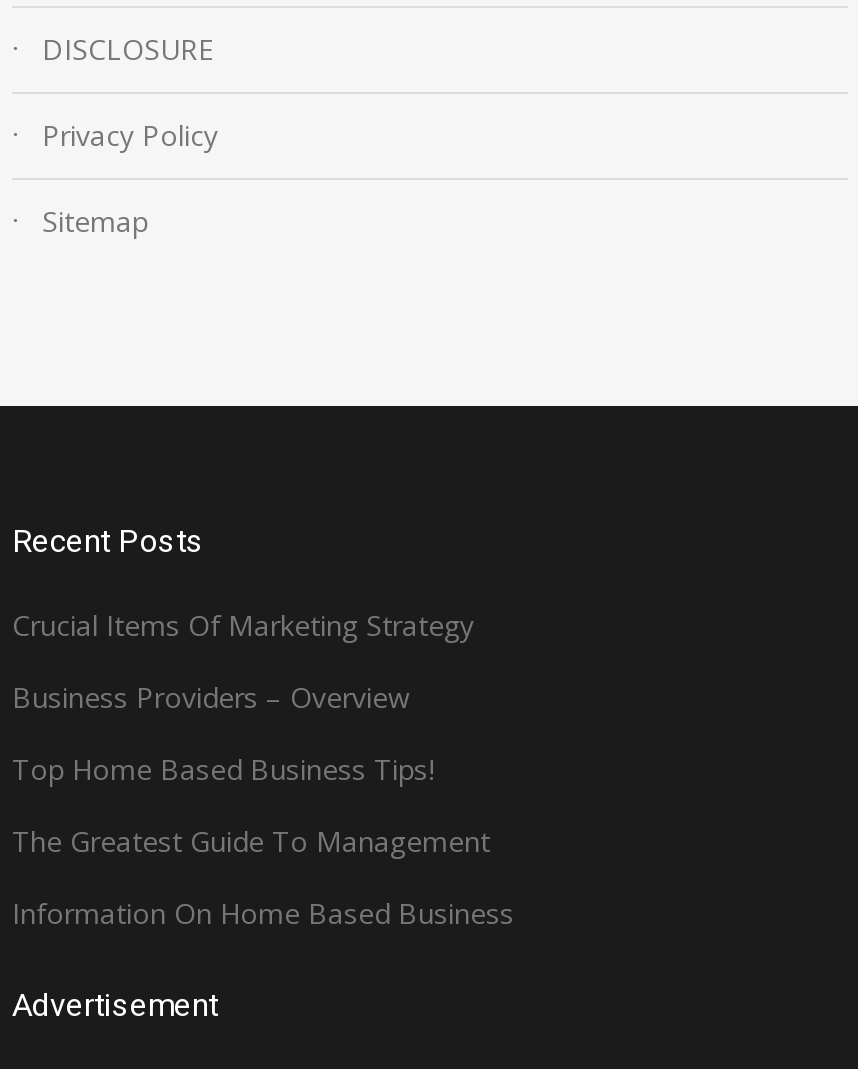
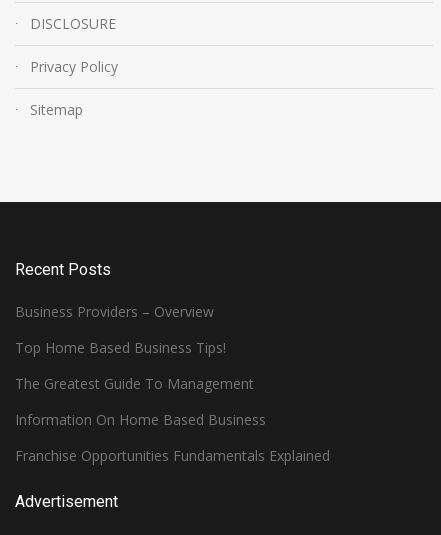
- Crucial Items Of Marketing Strategy

moved up: Business Providers – Overview | Top Home Based Business Tips! | The Greatest Guide To Management | Information On Home Based Business

+ Franchise Opportunities Fundamentals Explained
